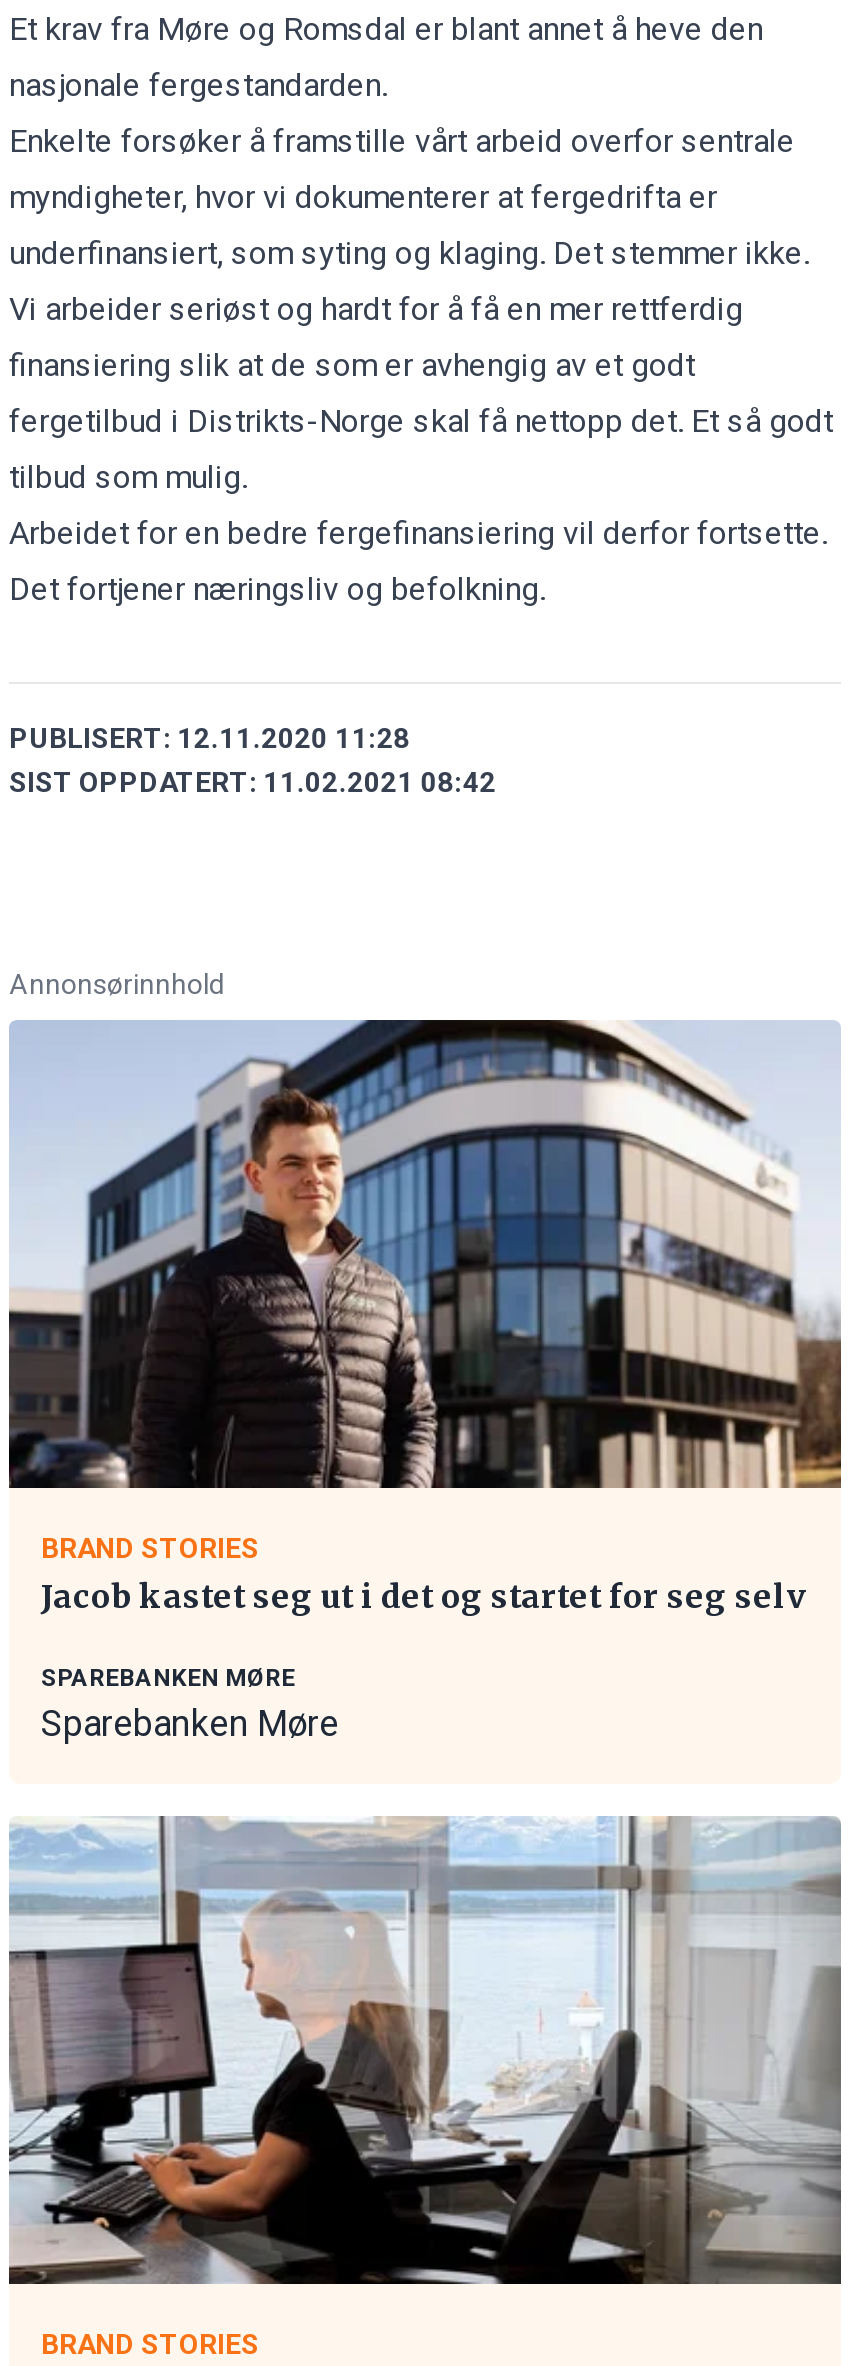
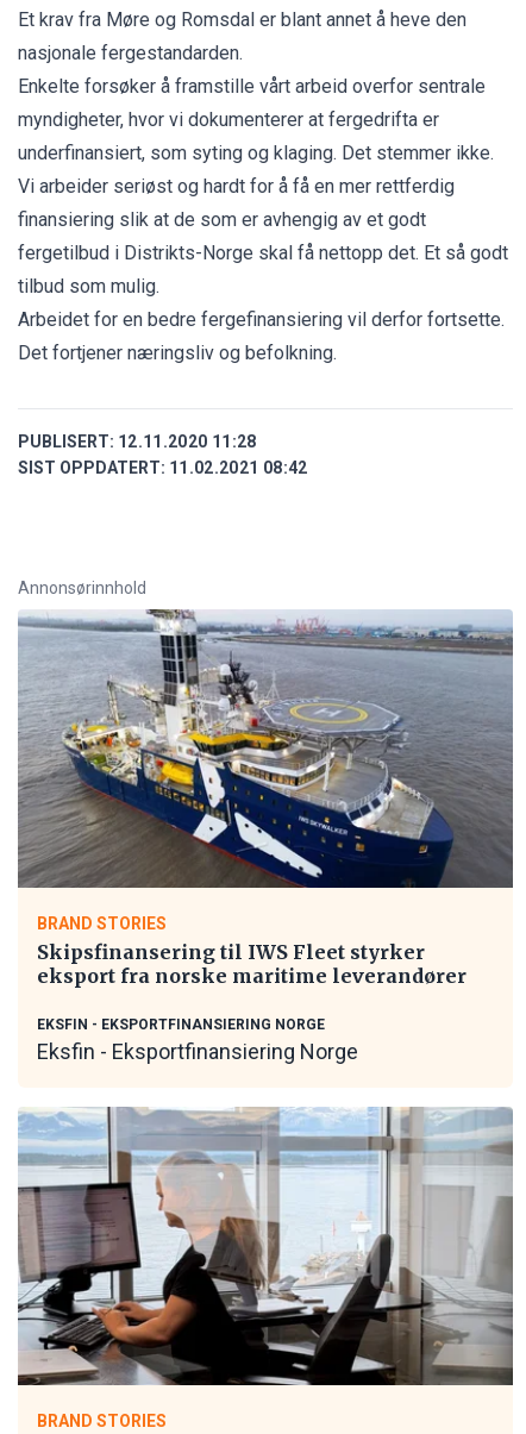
- [image]
+ [image]

- Jacob kastet seg ut i det og startet for seg selv
+ Skipsfinansering til IWS Fleet styrker
+ eksport fra norske maritime leverandører

- SPAREBANKEN MØRE
- Sparebanken Møre
+ EKSFIN - EKSPORTFINANSIERING NORGE
+ Eksfin - Eksportfinansiering Norge
